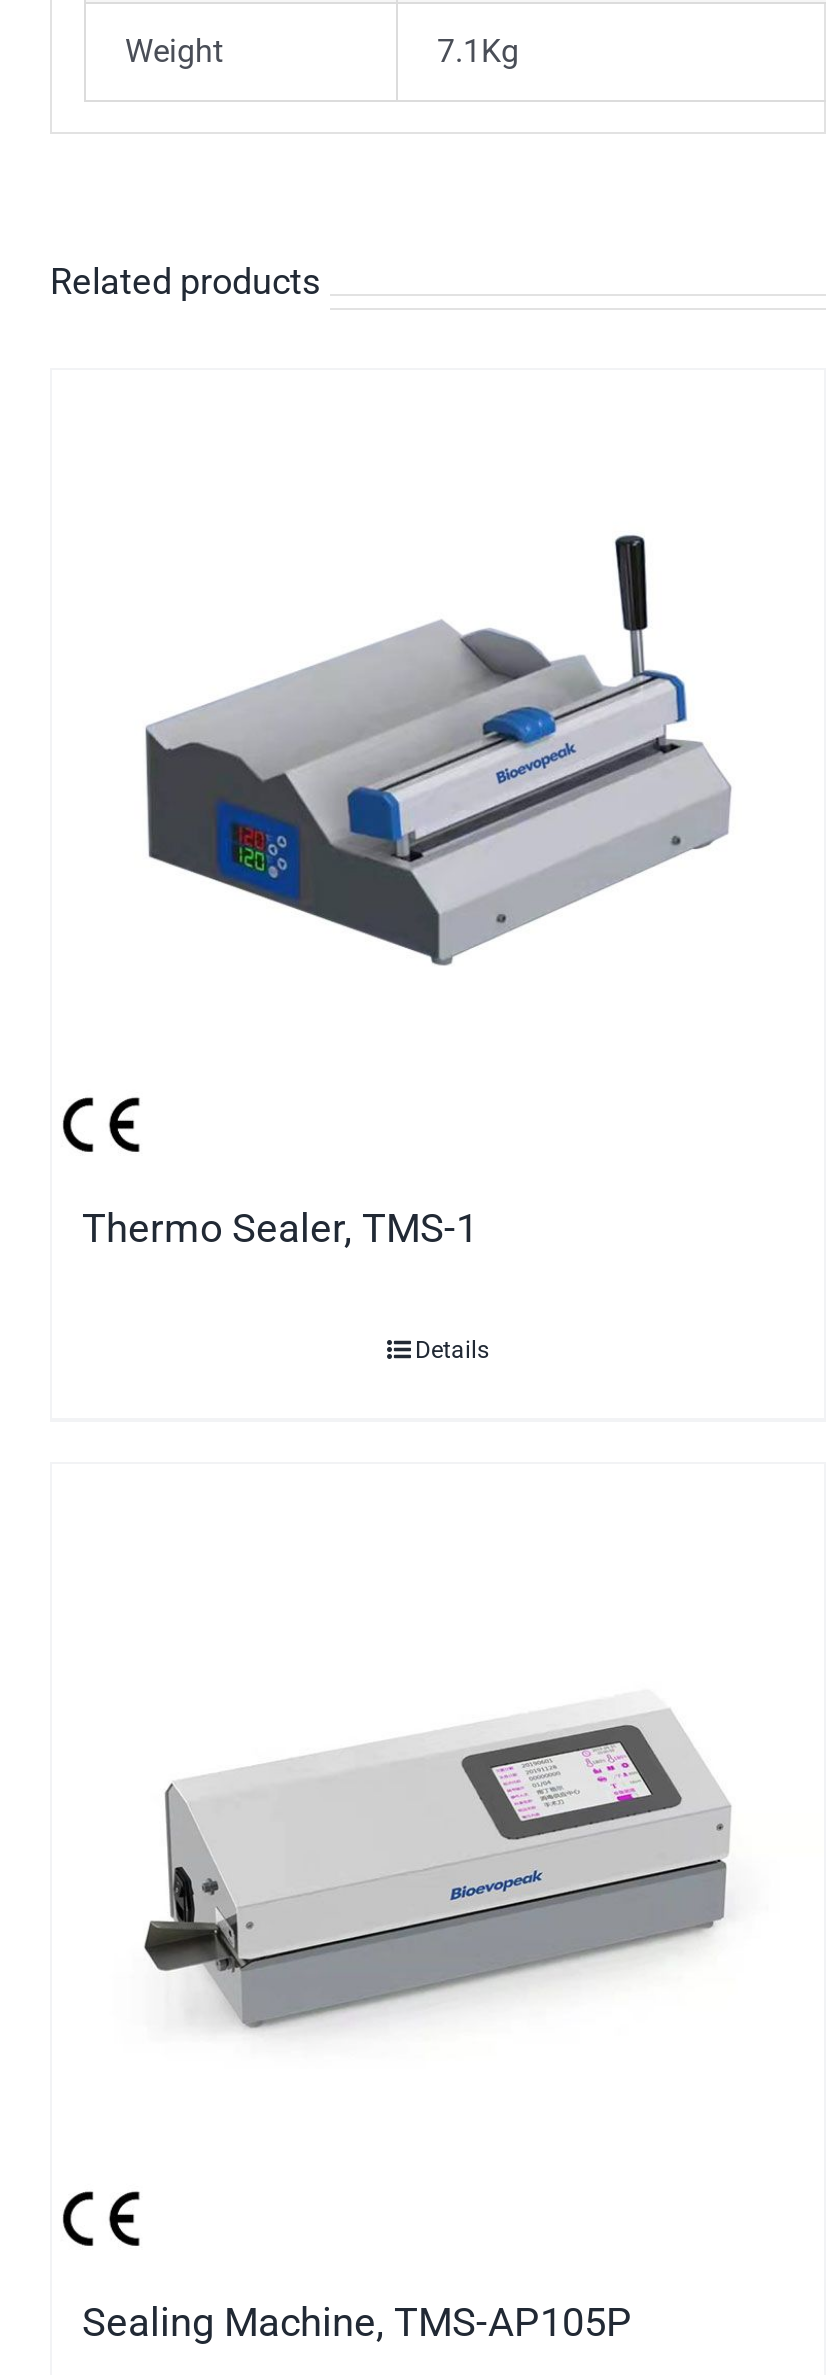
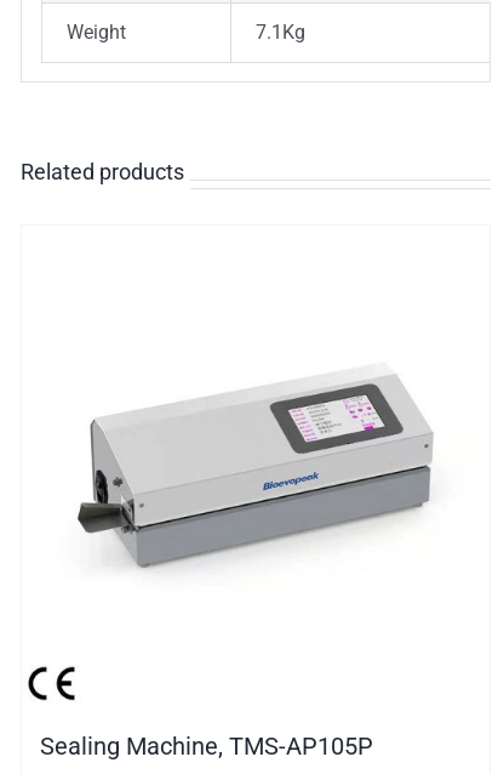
- [image]

- Thermo Sealer, TMS-1
- Details
